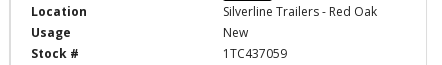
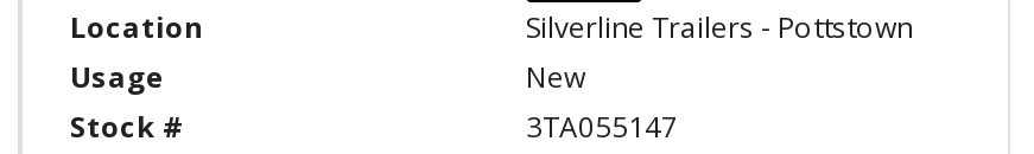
- Silverline Trailers - Red Oak
+ Silverline Trailers - Pottstown

- 1TC437059
+ 3TA055147
